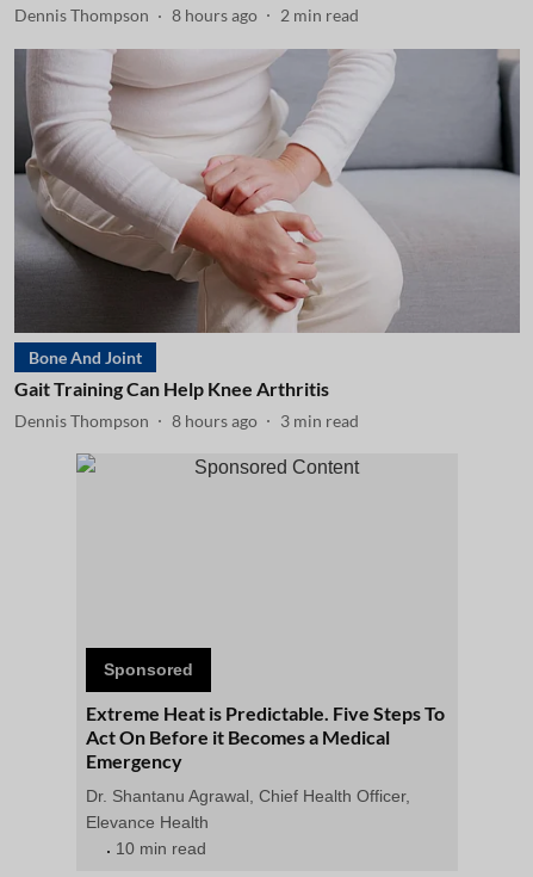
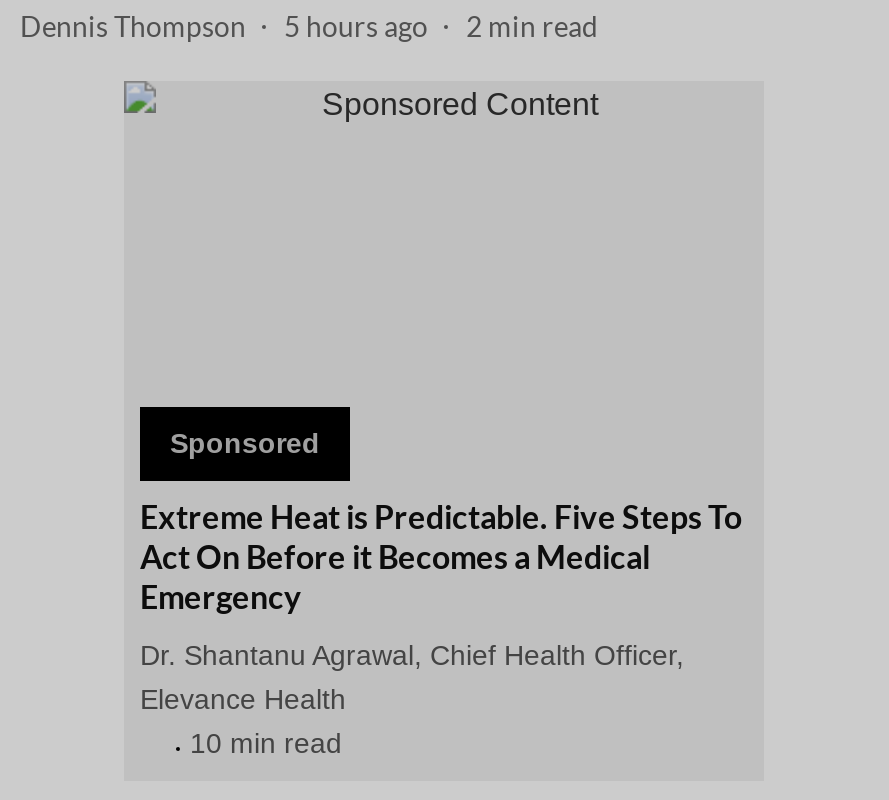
- Dennis Thompson 8 hours ago 2 min read
+ Dennis Thompson 5 hours ago 2 min read

- [image]
- Bone And Joint
- Gait Training Can Help Knee Arthritis
- Dennis Thompson
- 8 hours ago
- 3 min read
